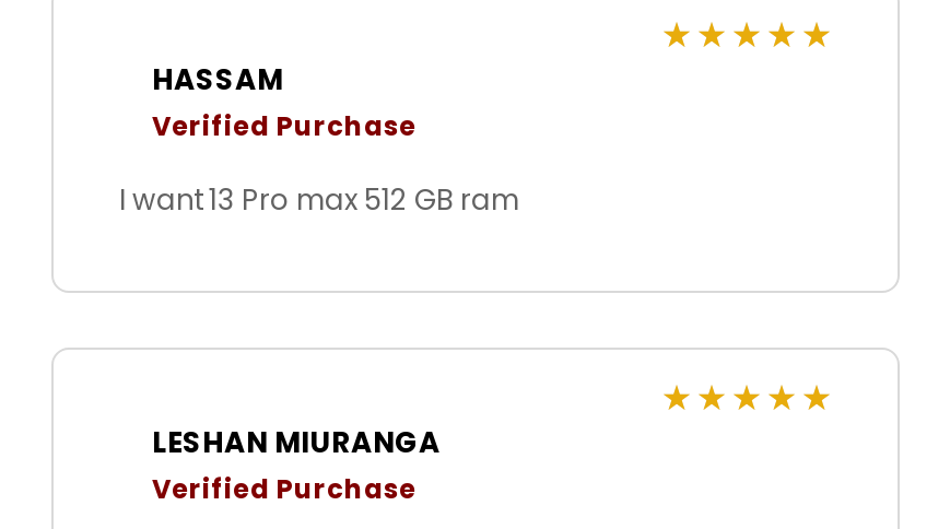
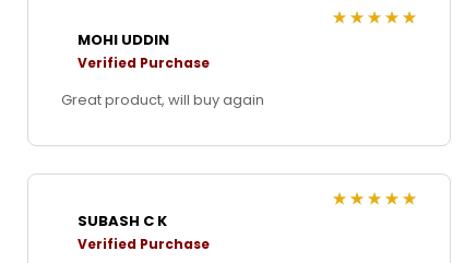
- HASSAM
+ MOHI UDDIN

- I want 13 Pro max 512 GB ram
+ Great product, will buy again

- LESHAN MIURANGA
+ SUBASH C K
